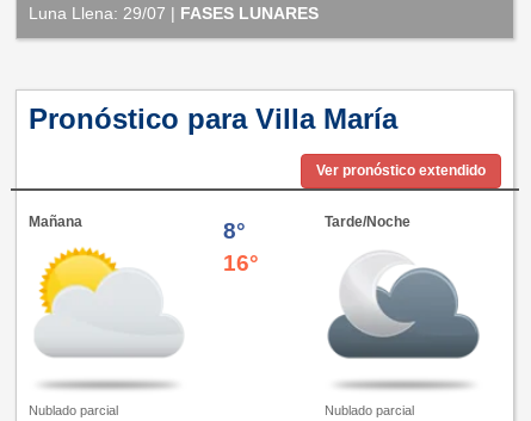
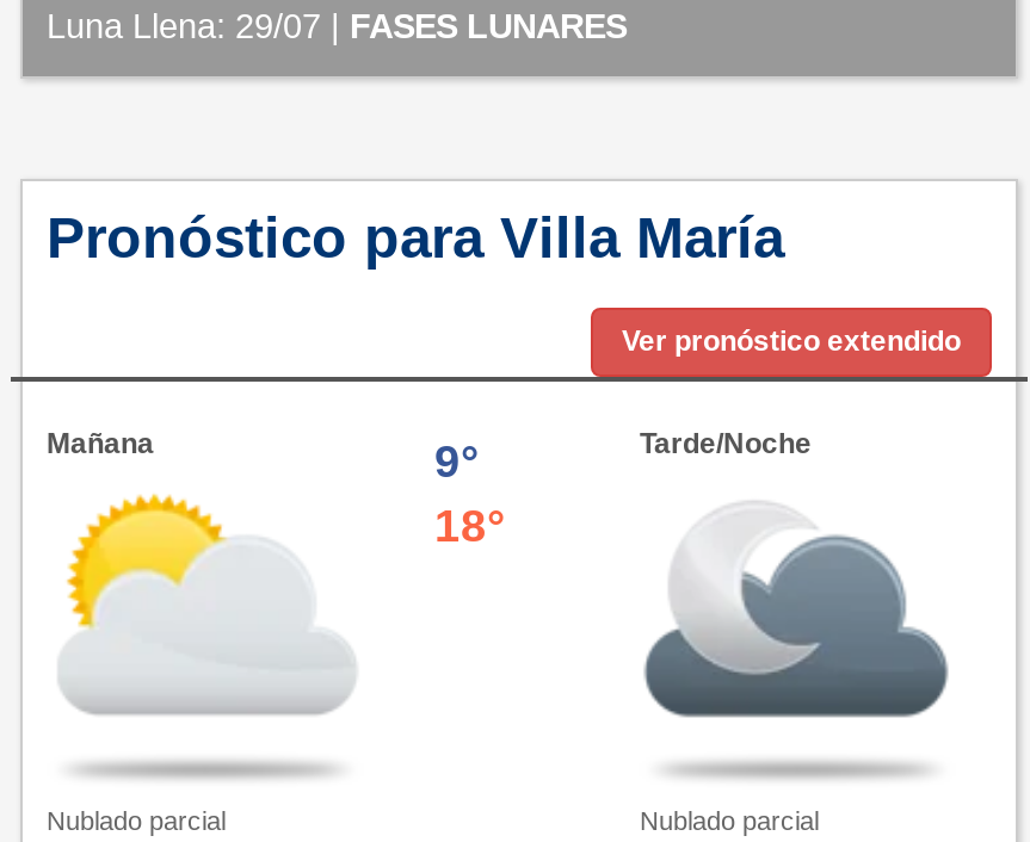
- 8°
+ 9°

- 16°
+ 18°
